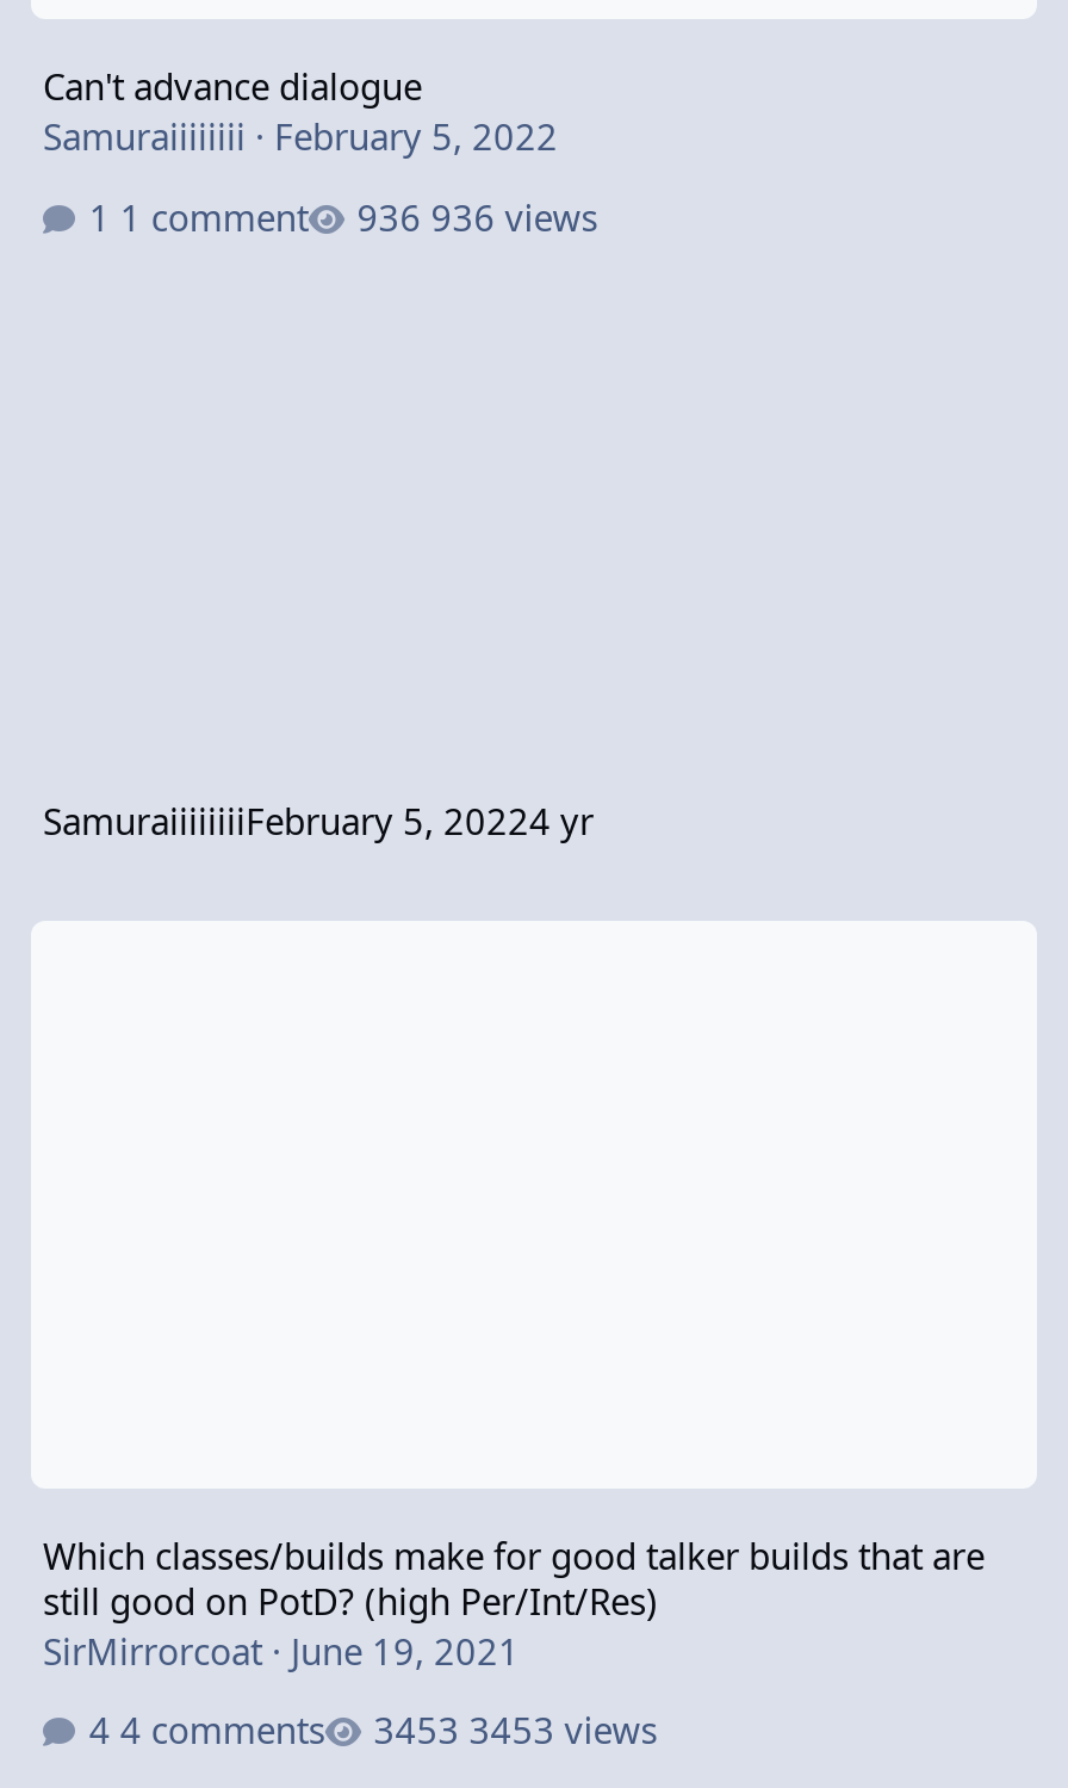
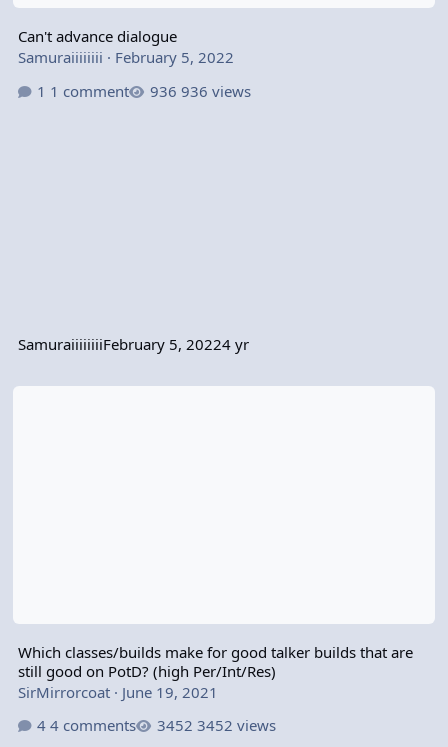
- 3453 views
+ 3452 views
